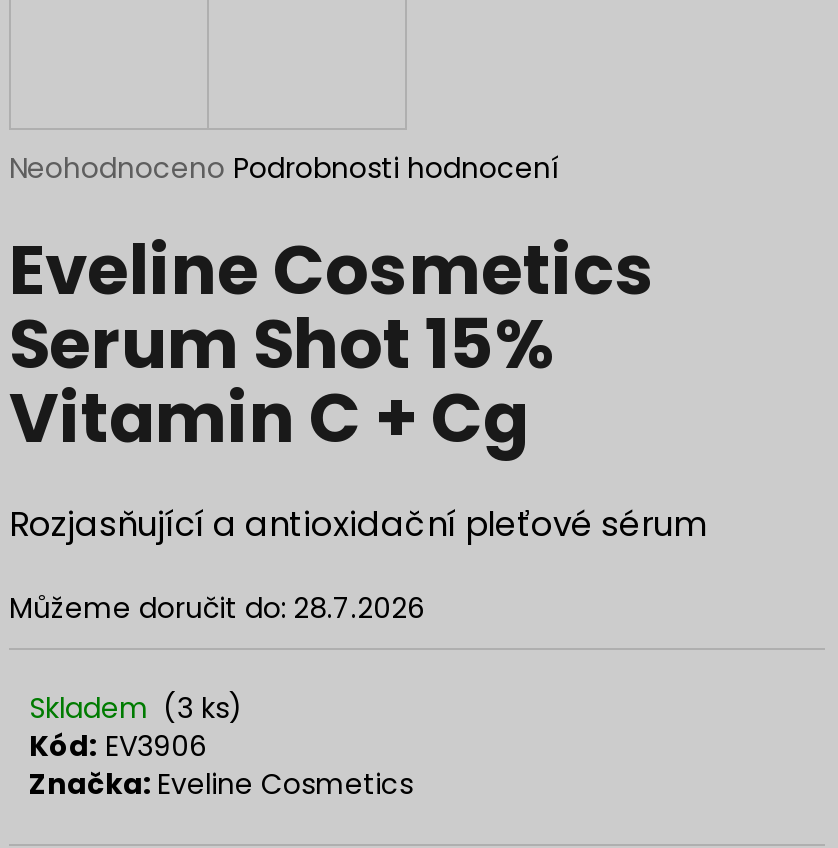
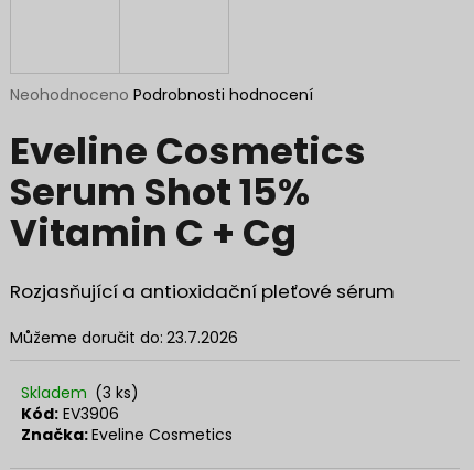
- Můžeme doručit do: 28.7.2026
+ Můžeme doručit do: 23.7.2026
